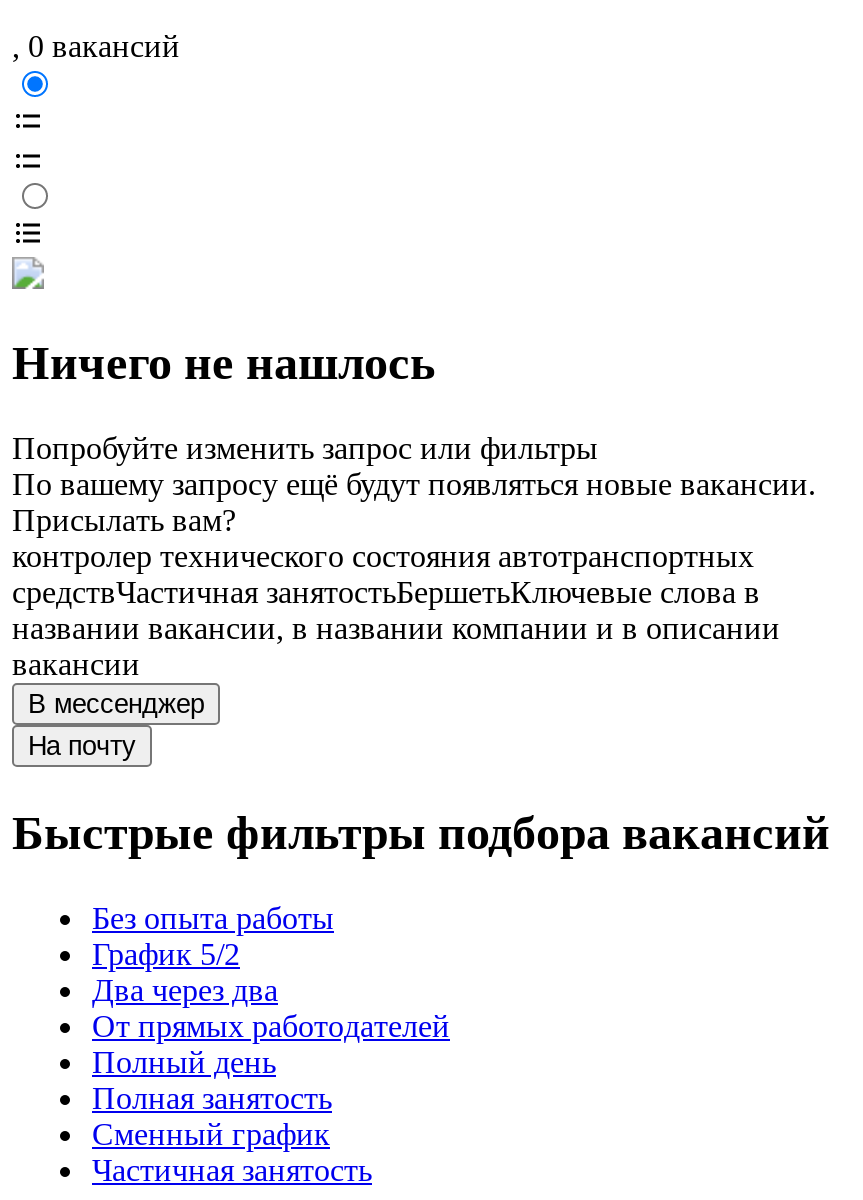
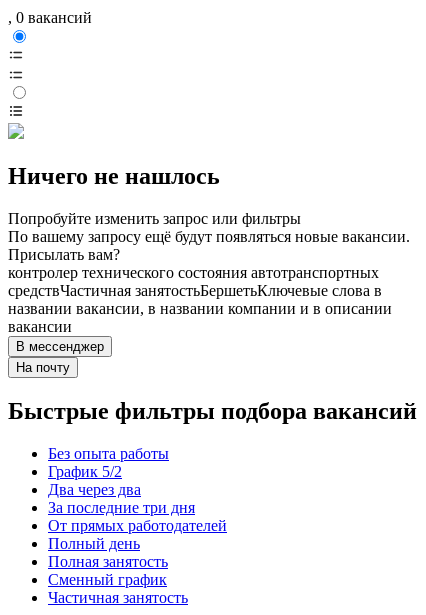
+ За последние три дня
